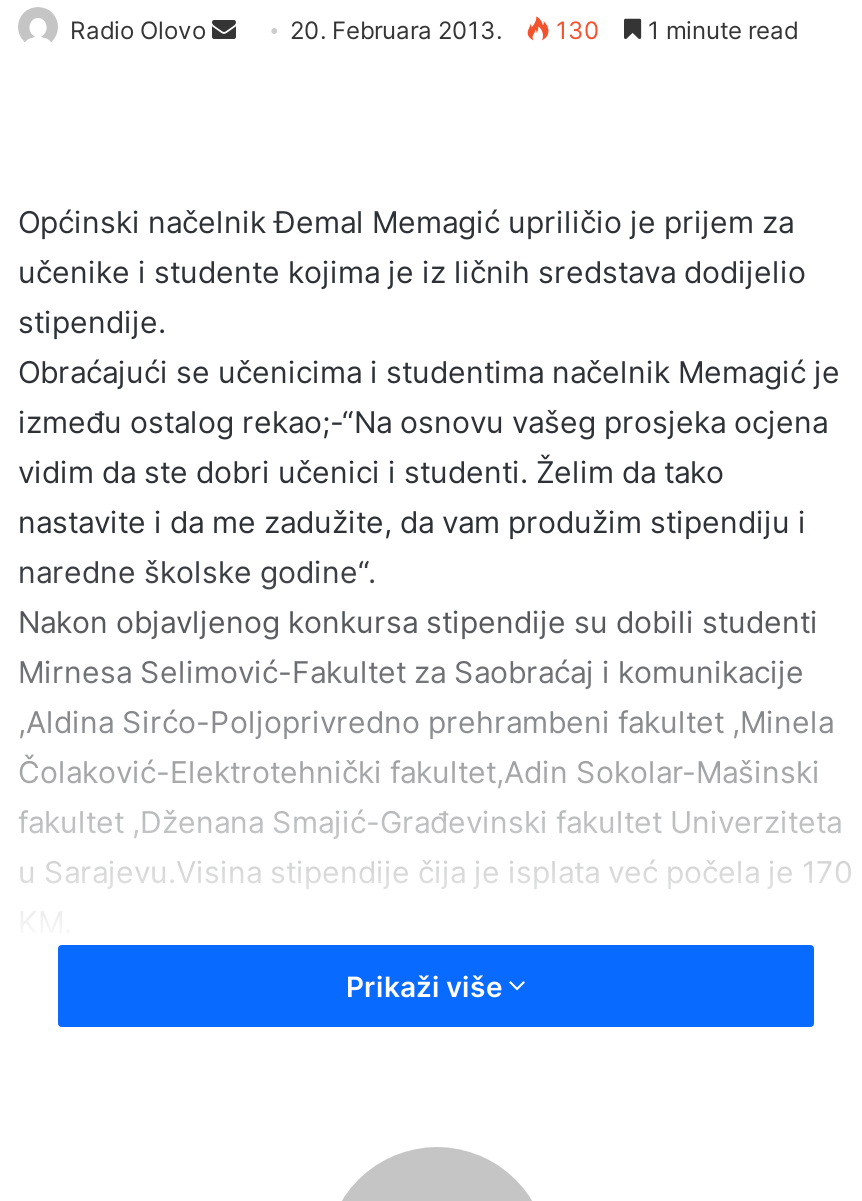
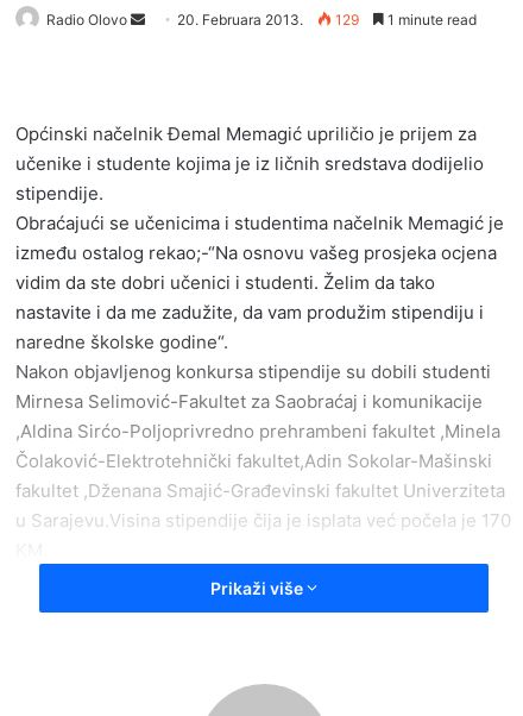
- 130
+ 129
